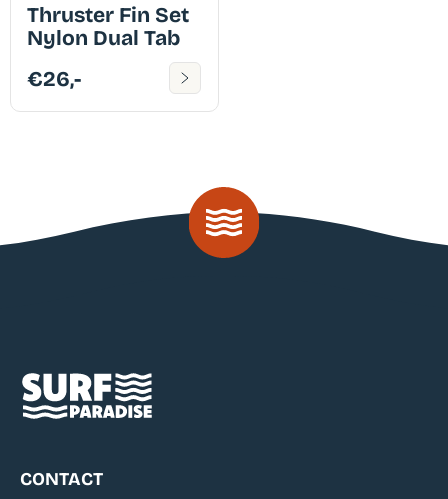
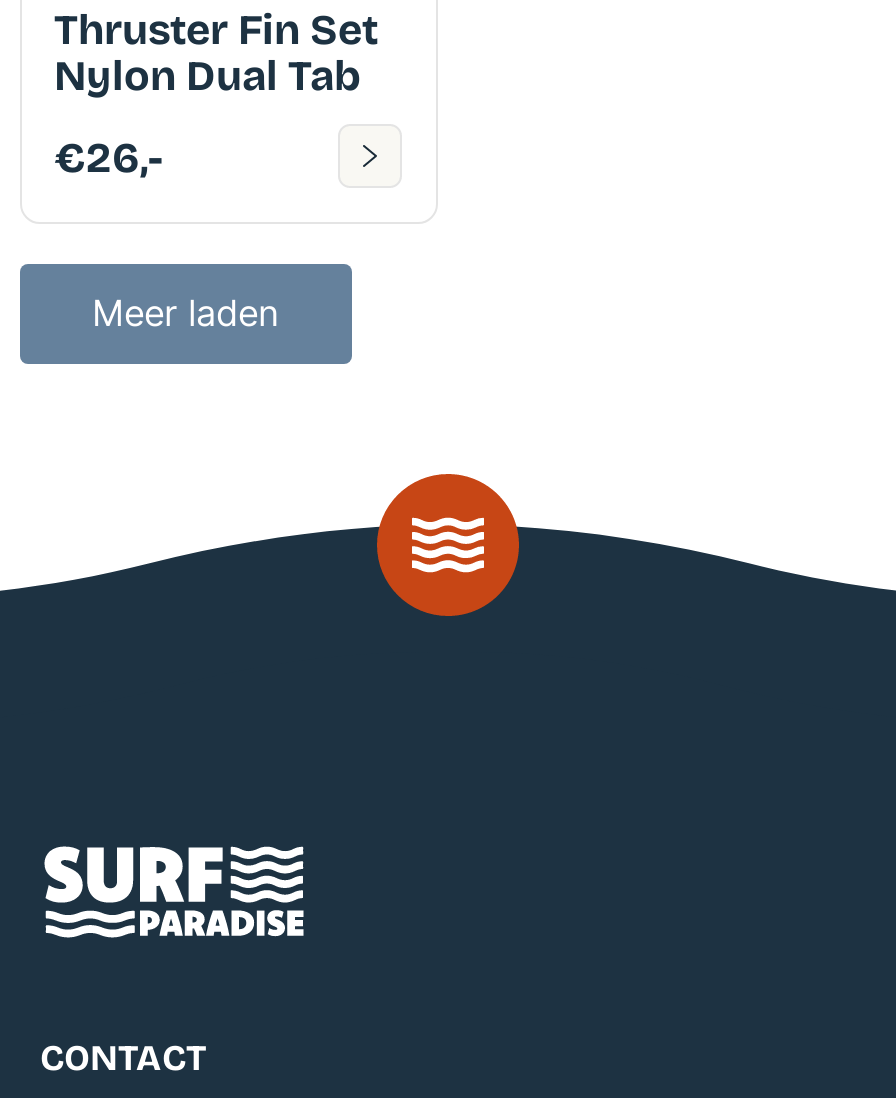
+ Meer laden
